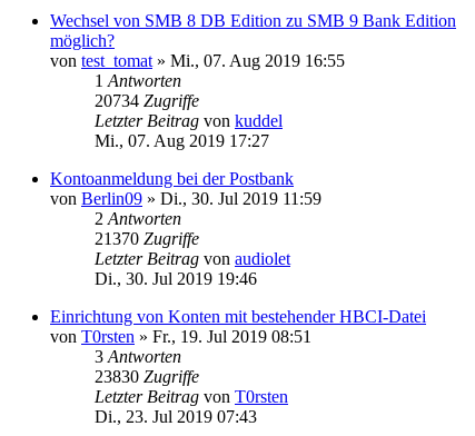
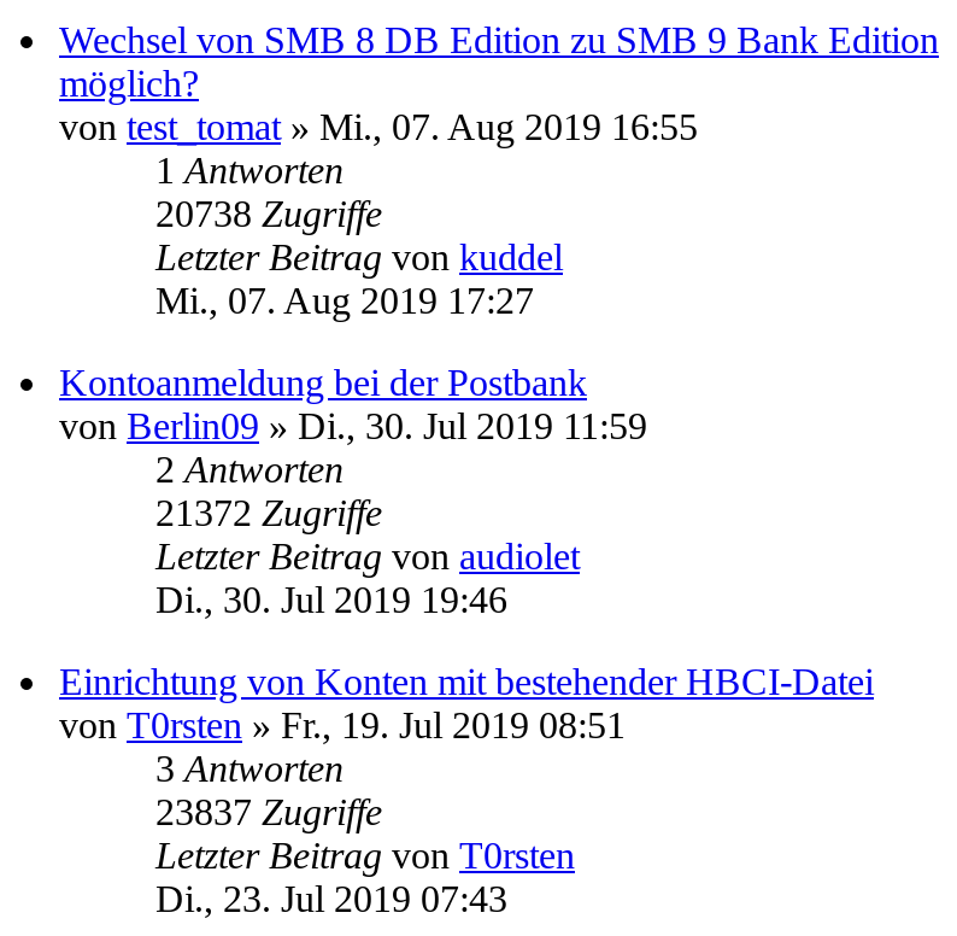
- 20734 Zugriffe
+ 20738 Zugriffe

- 21370 Zugriffe
+ 21372 Zugriffe

- 23830 Zugriffe
+ 23837 Zugriffe
